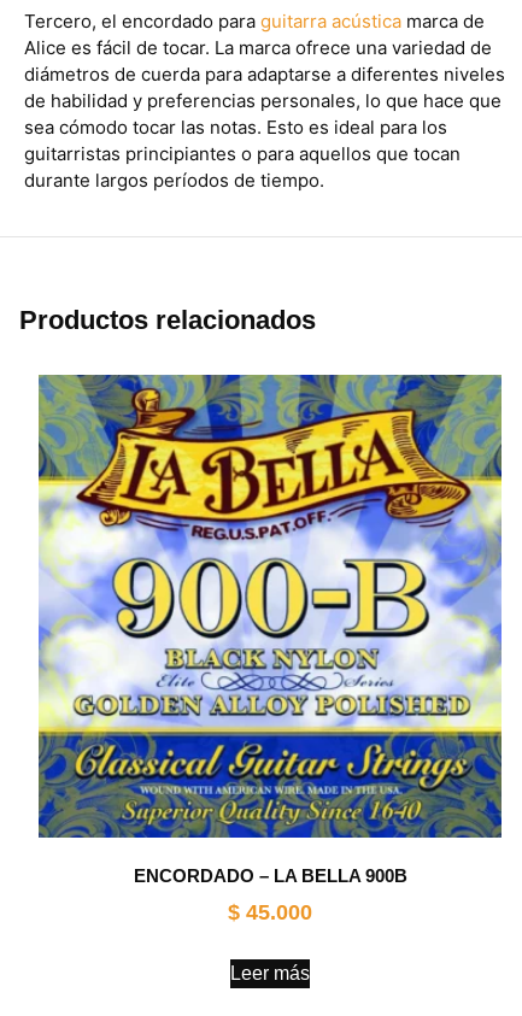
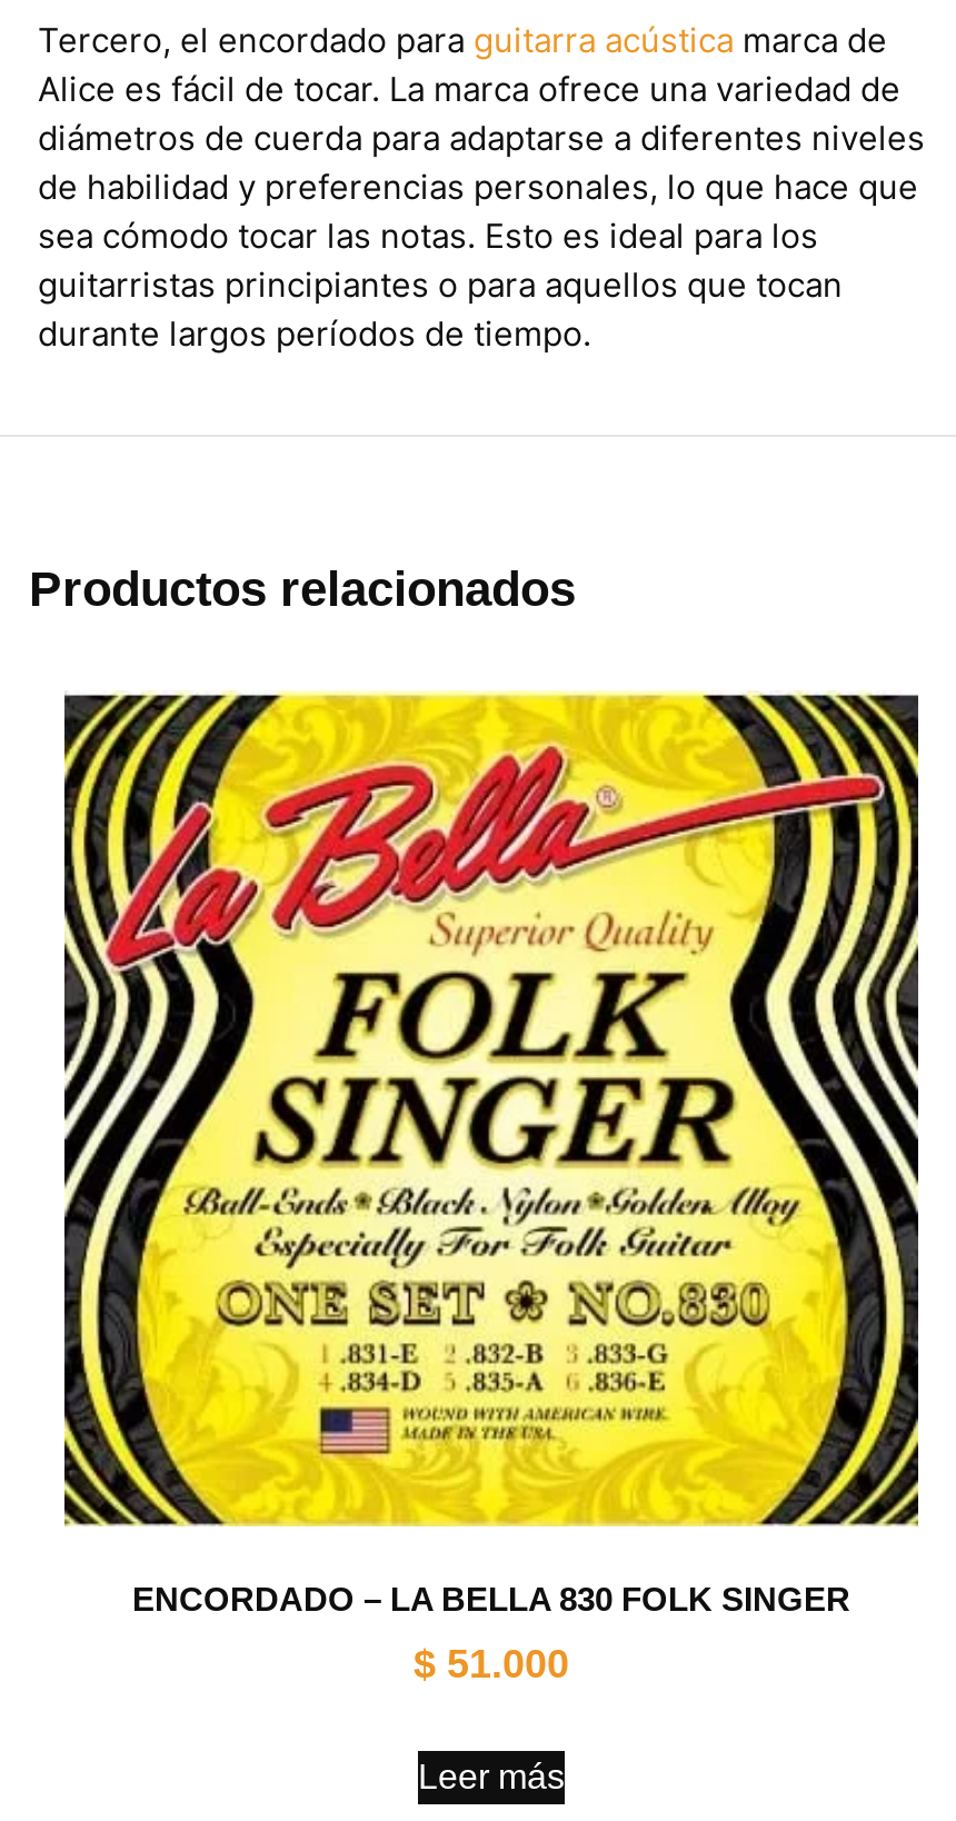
- [image]
- ENCORDADO – LA BELLA 900B
+ [image]
+ ENCORDADO – LA BELLA 830 FOLK SINGER

- $45.000
+ $51.000
